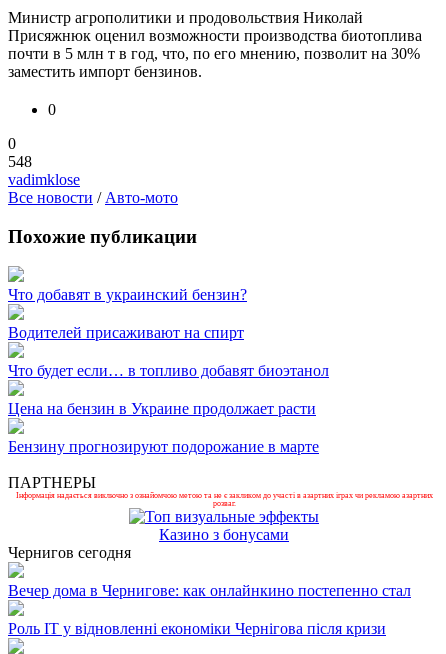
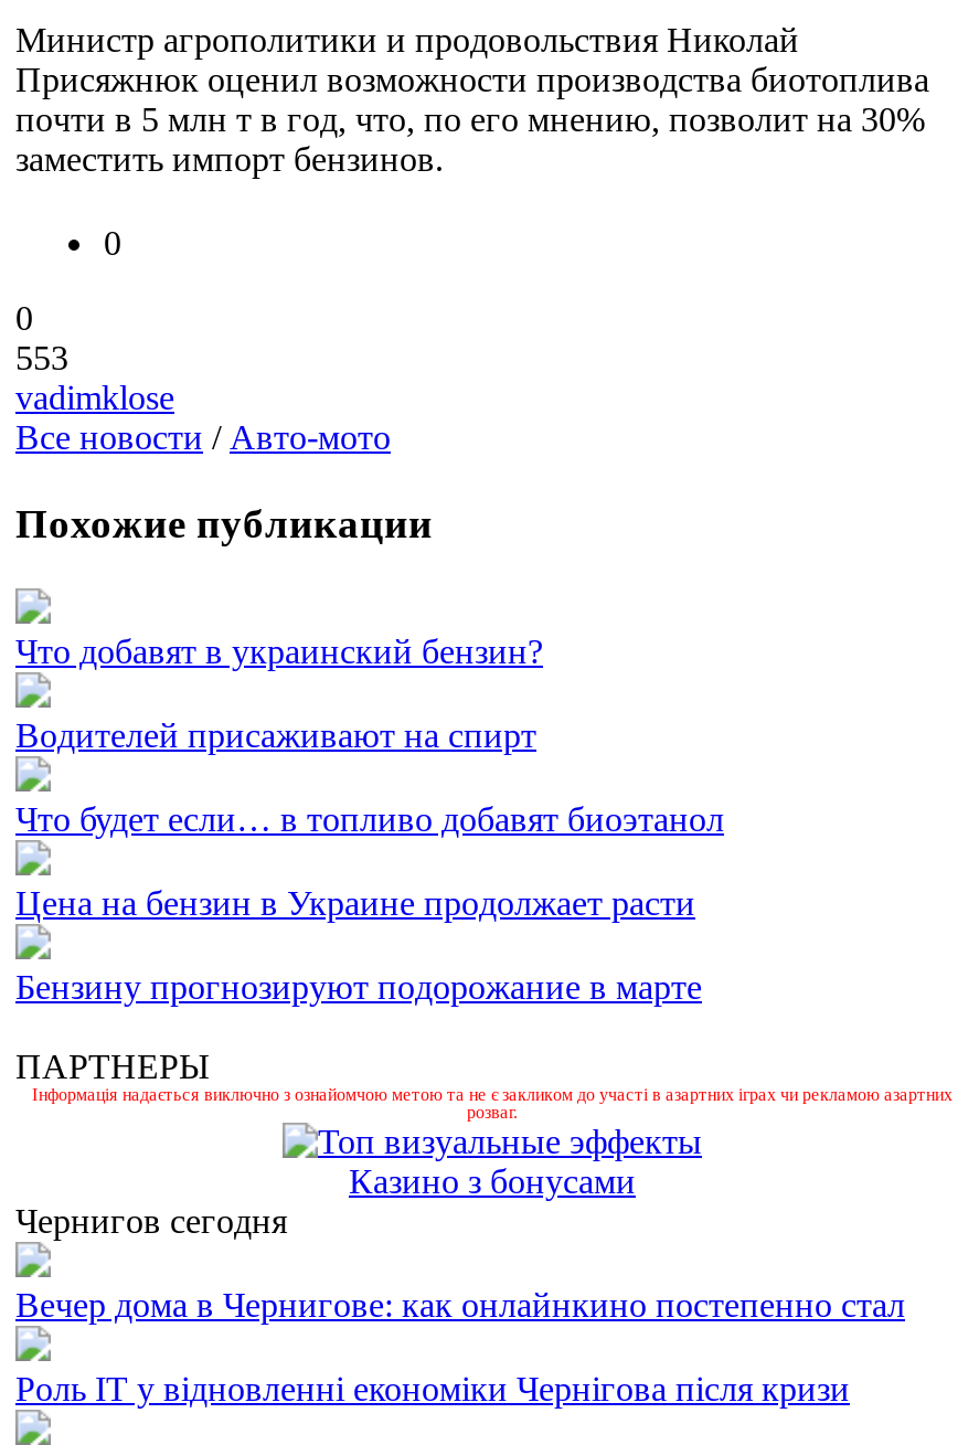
- 548
+ 553
